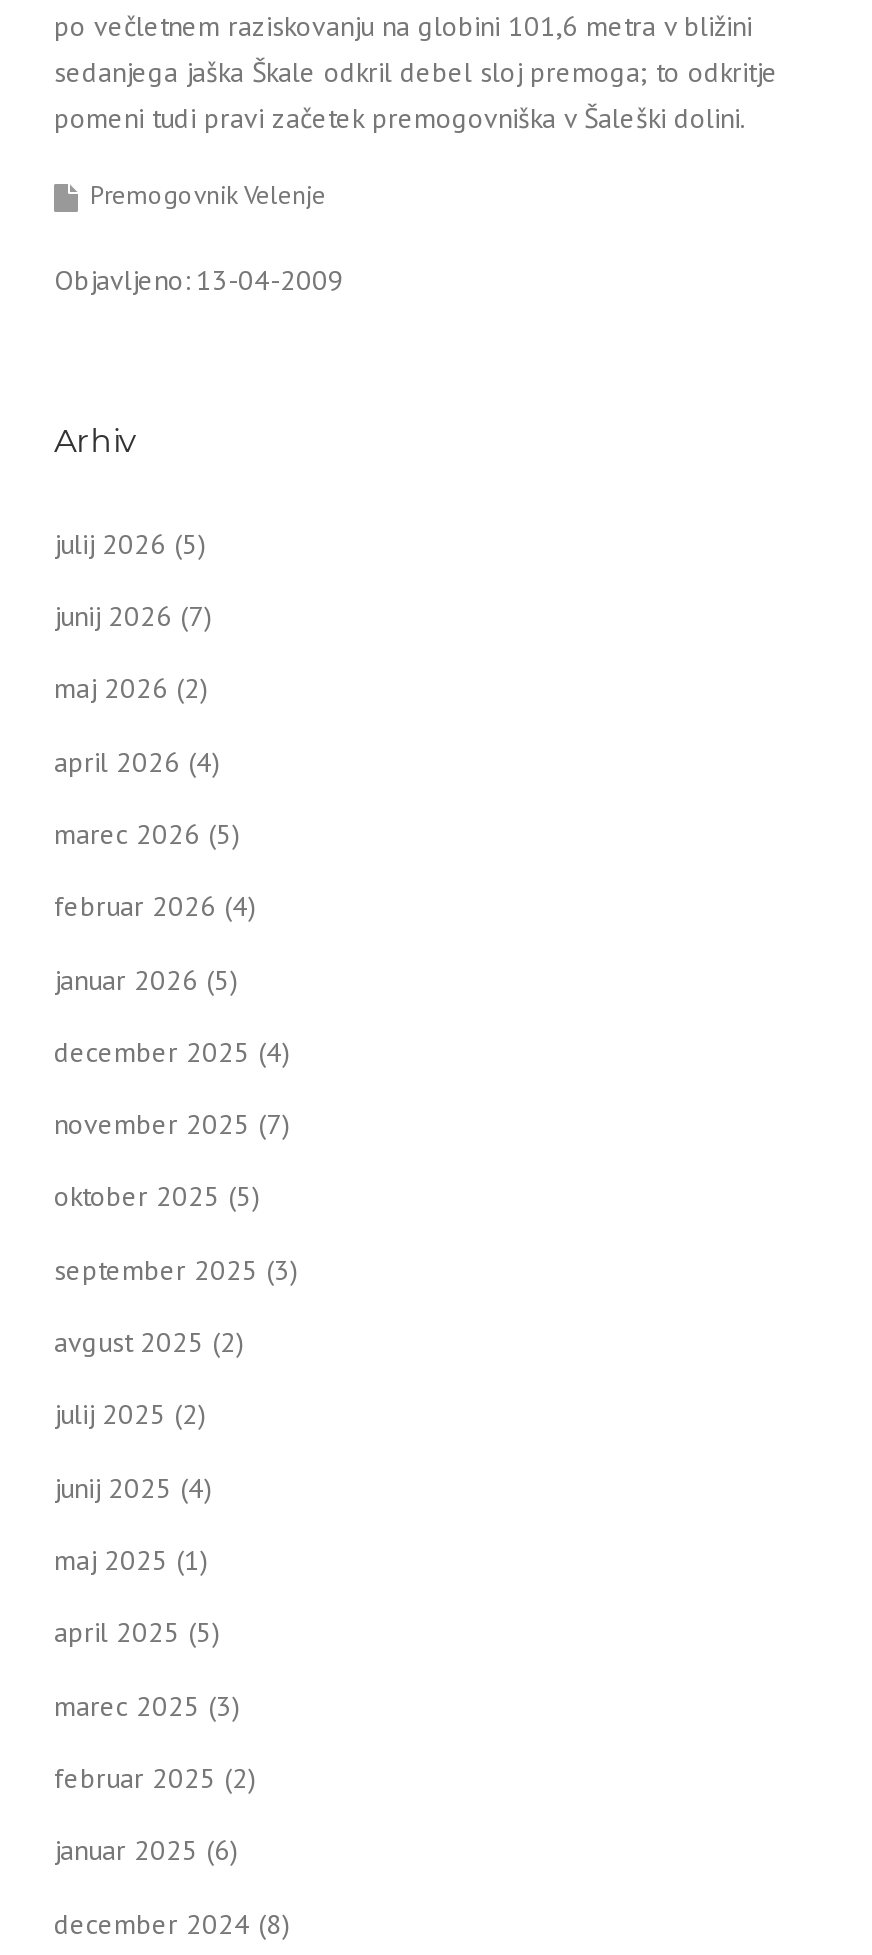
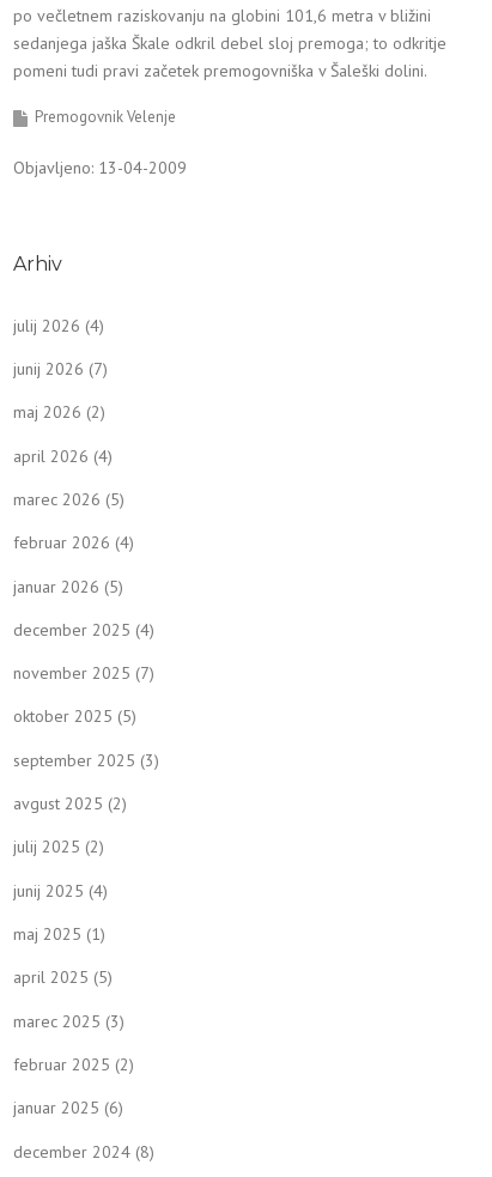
- julij 2026 (5)
+ julij 2026 (4)
